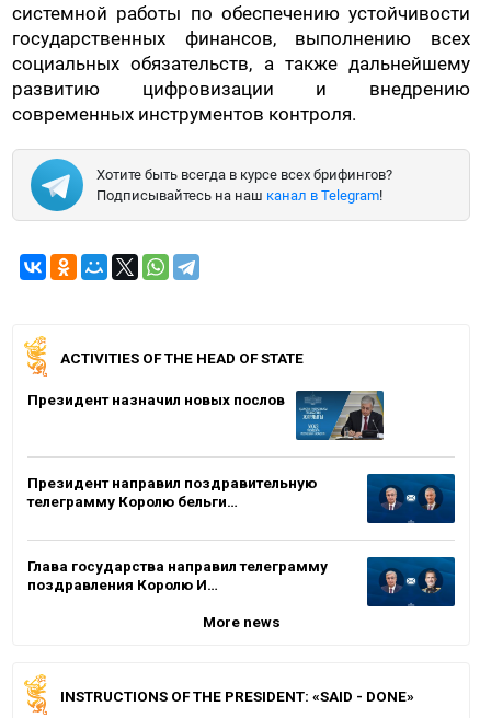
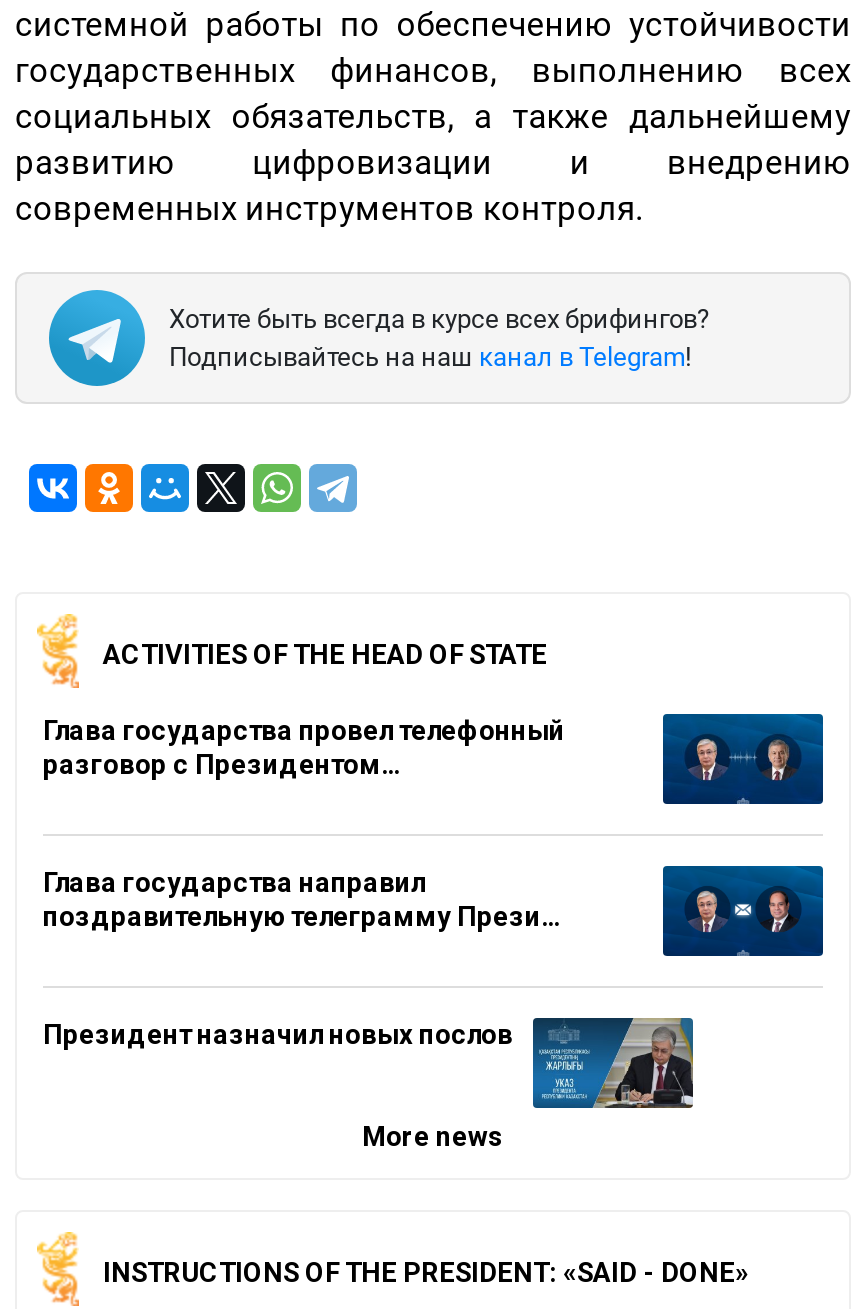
+ Глава государства провел телефонный
+ разговор с Президентом…

+ Глава государства направил
+ поздравительную телеграмму Прези…

moved down: [image] | Президент назначил новых послов

- Президент направил поздравительную
- телеграмму Королю бельги…

- Глава государства направил телеграмму
- поздравления Королю И…

moved up: [image]
